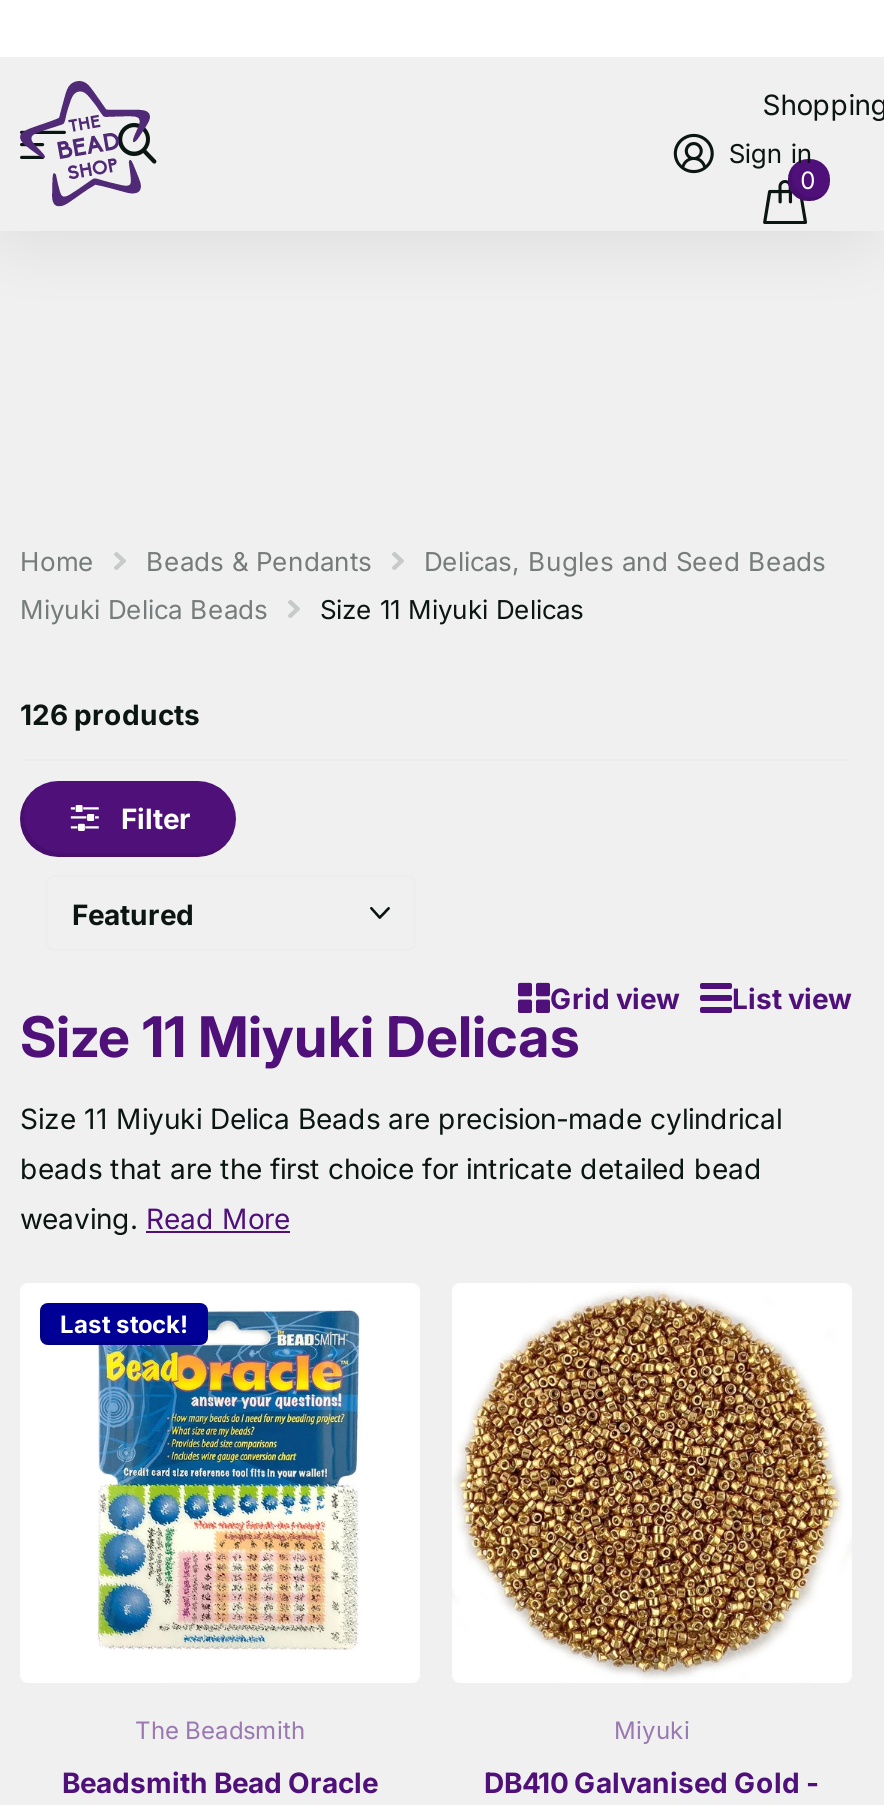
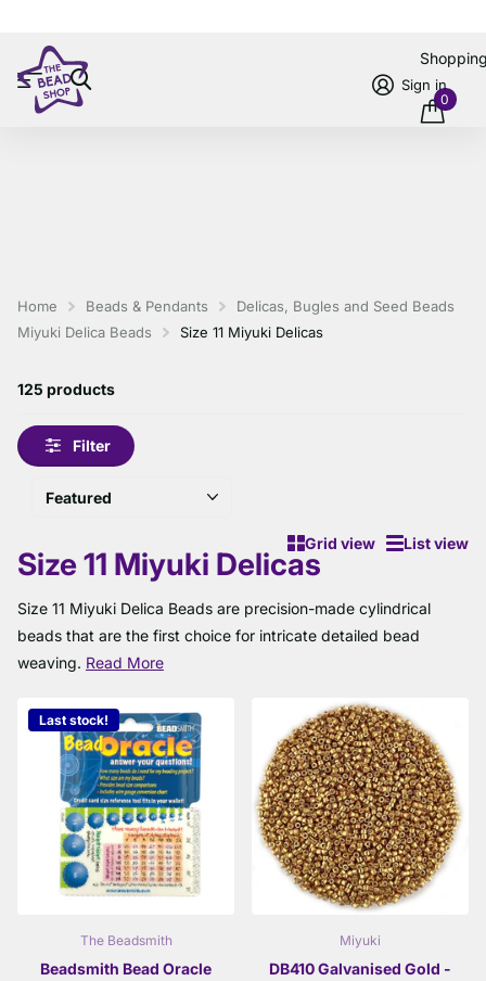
- 126 products
+ 125 products
